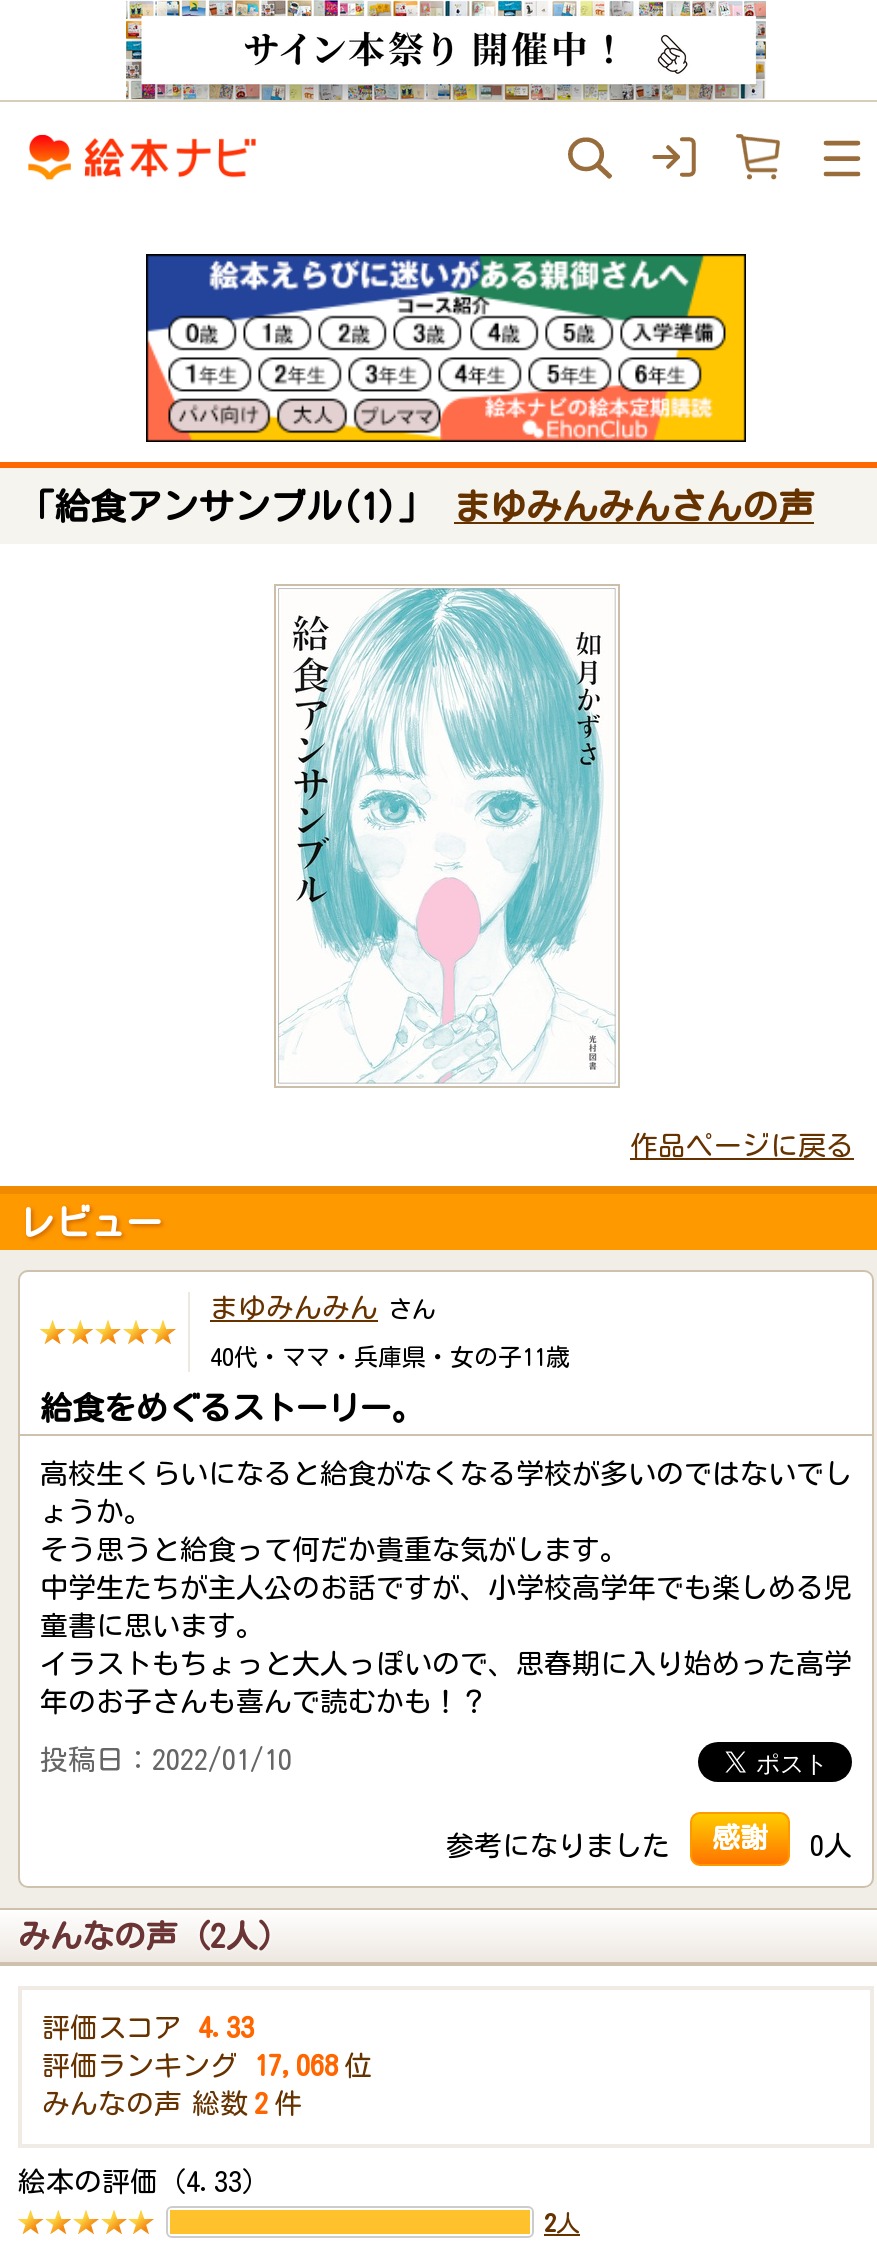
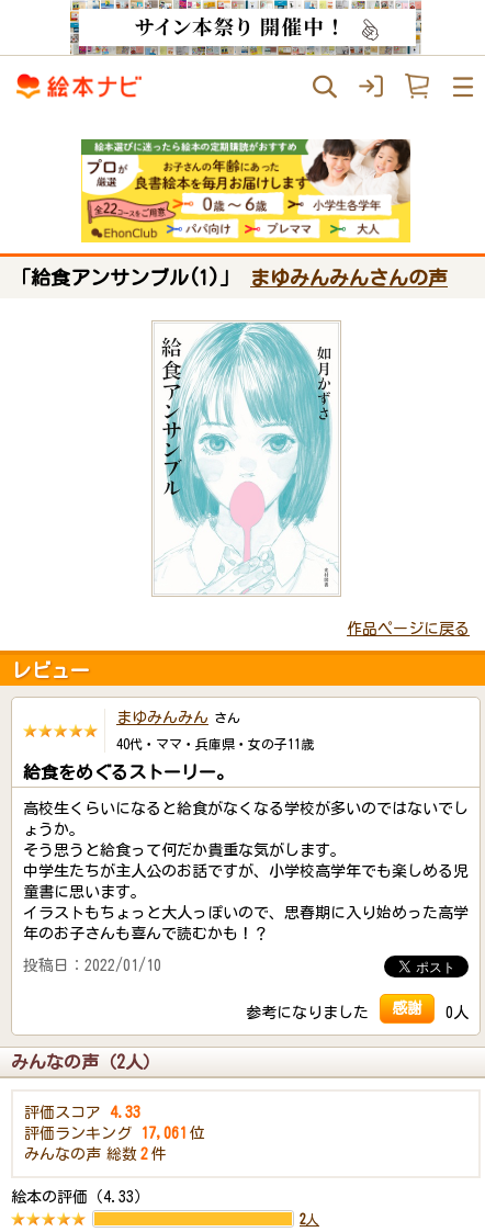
- [image]
+ [image]

- 評価ランキング 17,068 位
+ 評価ランキング 17,061 位
